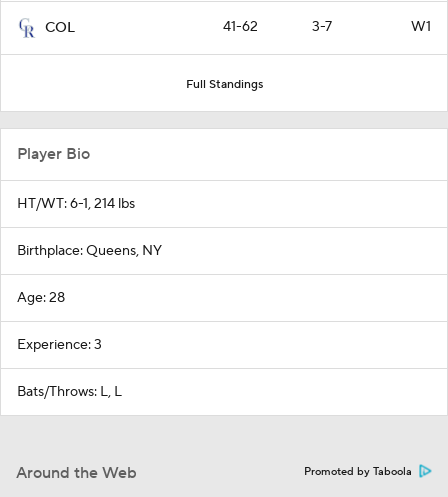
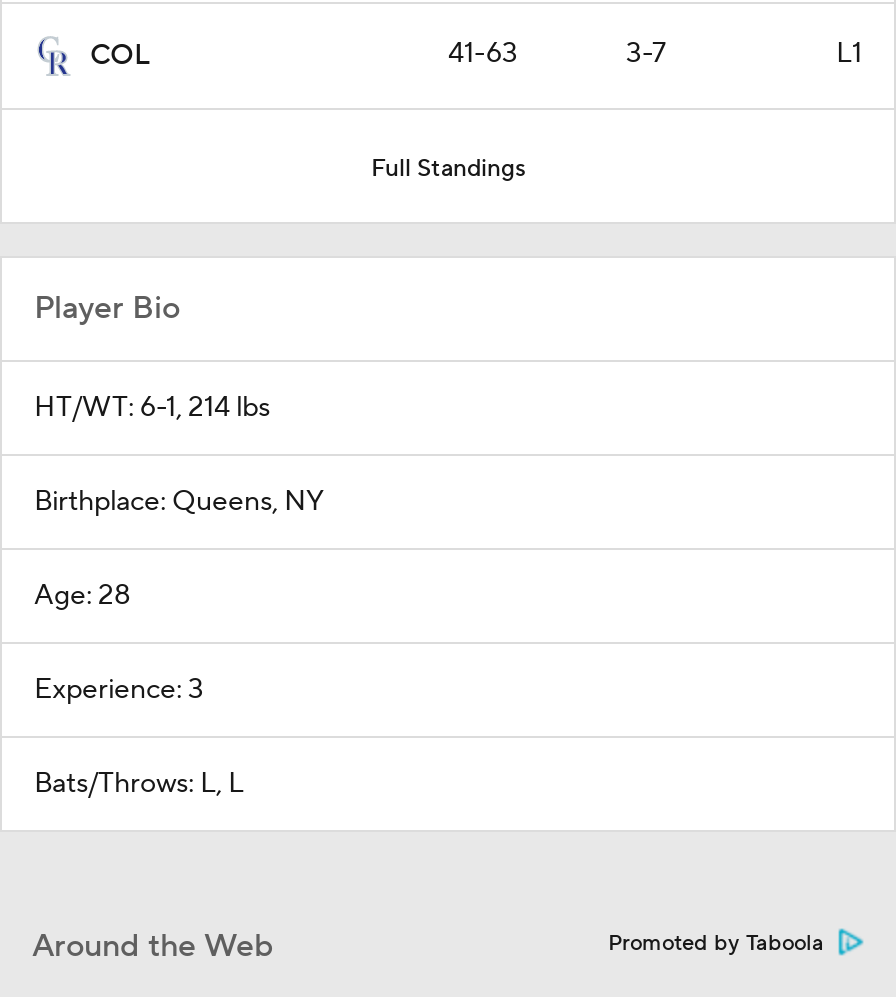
- 41-62
+ 41-63

- W1
+ L1
